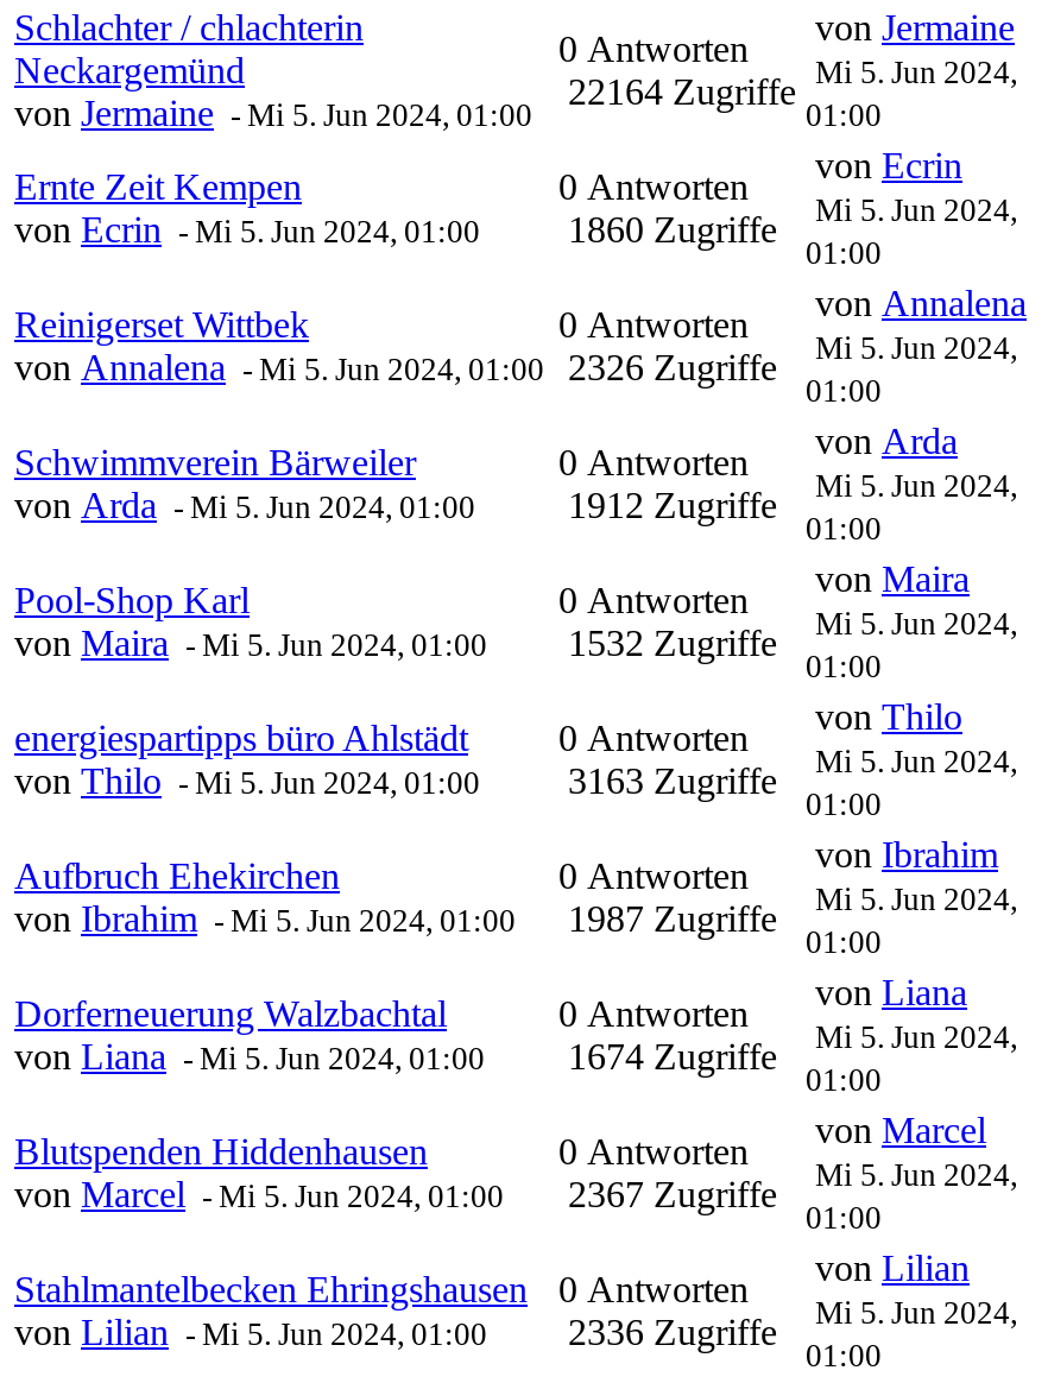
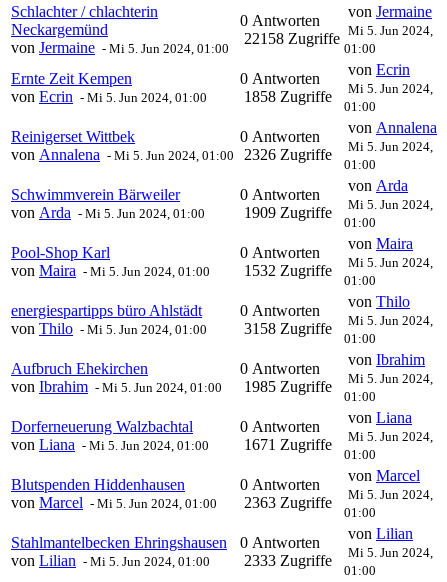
- 22164 Zugriffe Mi 5. Jun 2024,
+ 22158 Zugriffe Mi 5. Jun 2024,

- von Ecrin - Mi 5. Jun 2024, 01:00 1860 Zugriffe Mi 5. Jun 2024,
+ von Ecrin - Mi 5. Jun 2024, 01:00 1858 Zugriffe Mi 5. Jun 2024,

- 1912 Zugriffe Mi 5. Jun 2024,
+ 1909 Zugriffe Mi 5. Jun 2024,

- von Thilo - Mi 5. Jun 2024, 01:00 3163 Zugriffe Mi 5. Jun 2024,
+ von Thilo - Mi 5. Jun 2024, 01:00 3158 Zugriffe Mi 5. Jun 2024,

- von Ibrahim - Mi 5. Jun 2024, 01:00 1987 Zugriffe Mi 5. Jun 2024,
+ von Ibrahim - Mi 5. Jun 2024, 01:00 1985 Zugriffe Mi 5. Jun 2024,

- von Liana - Mi 5. Jun 2024, 01:00 1674 Zugriffe Mi 5. Jun 2024,
+ von Liana - Mi 5. Jun 2024, 01:00 1671 Zugriffe Mi 5. Jun 2024,

- von Marcel - Mi 5. Jun 2024, 01:00 2367 Zugriffe Mi 5. Jun 2024,
+ von Marcel - Mi 5. Jun 2024, 01:00 2363 Zugriffe Mi 5. Jun 2024,

- von Lilian - Mi 5. Jun 2024, 01:00 2336 Zugriffe Mi 5. Jun 2024,
+ von Lilian - Mi 5. Jun 2024, 01:00 2333 Zugriffe Mi 5. Jun 2024,
